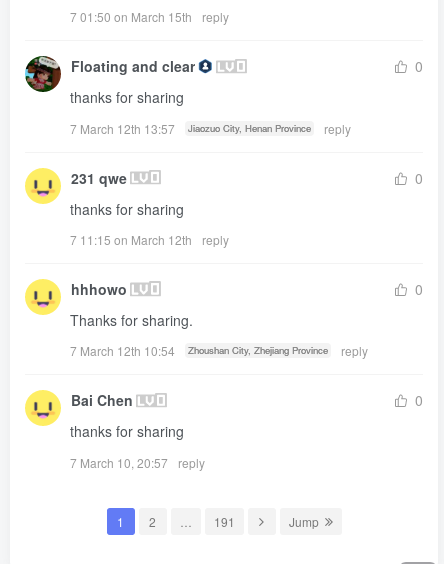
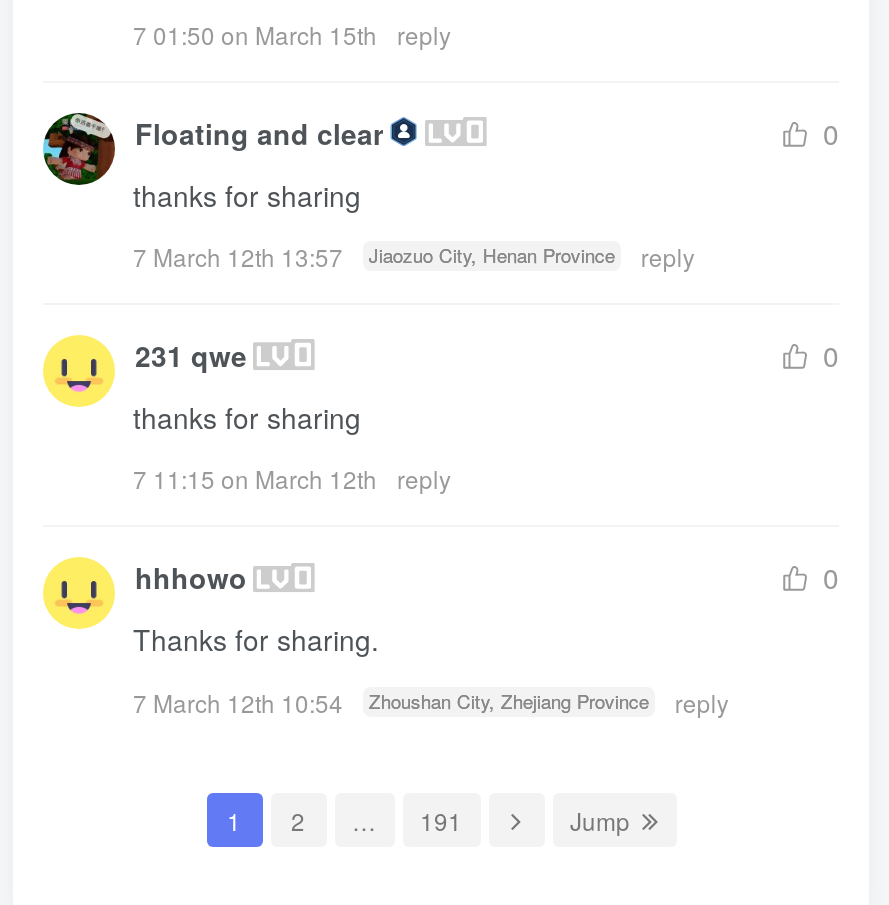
- Bai Chen
- 0
- thanks for sharing
- 7 March 10, 20:57 reply
